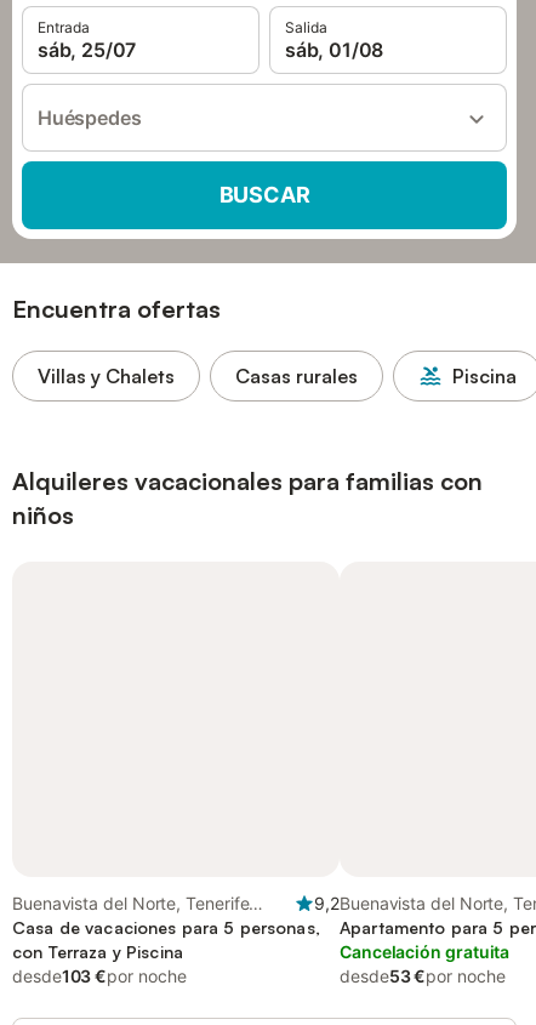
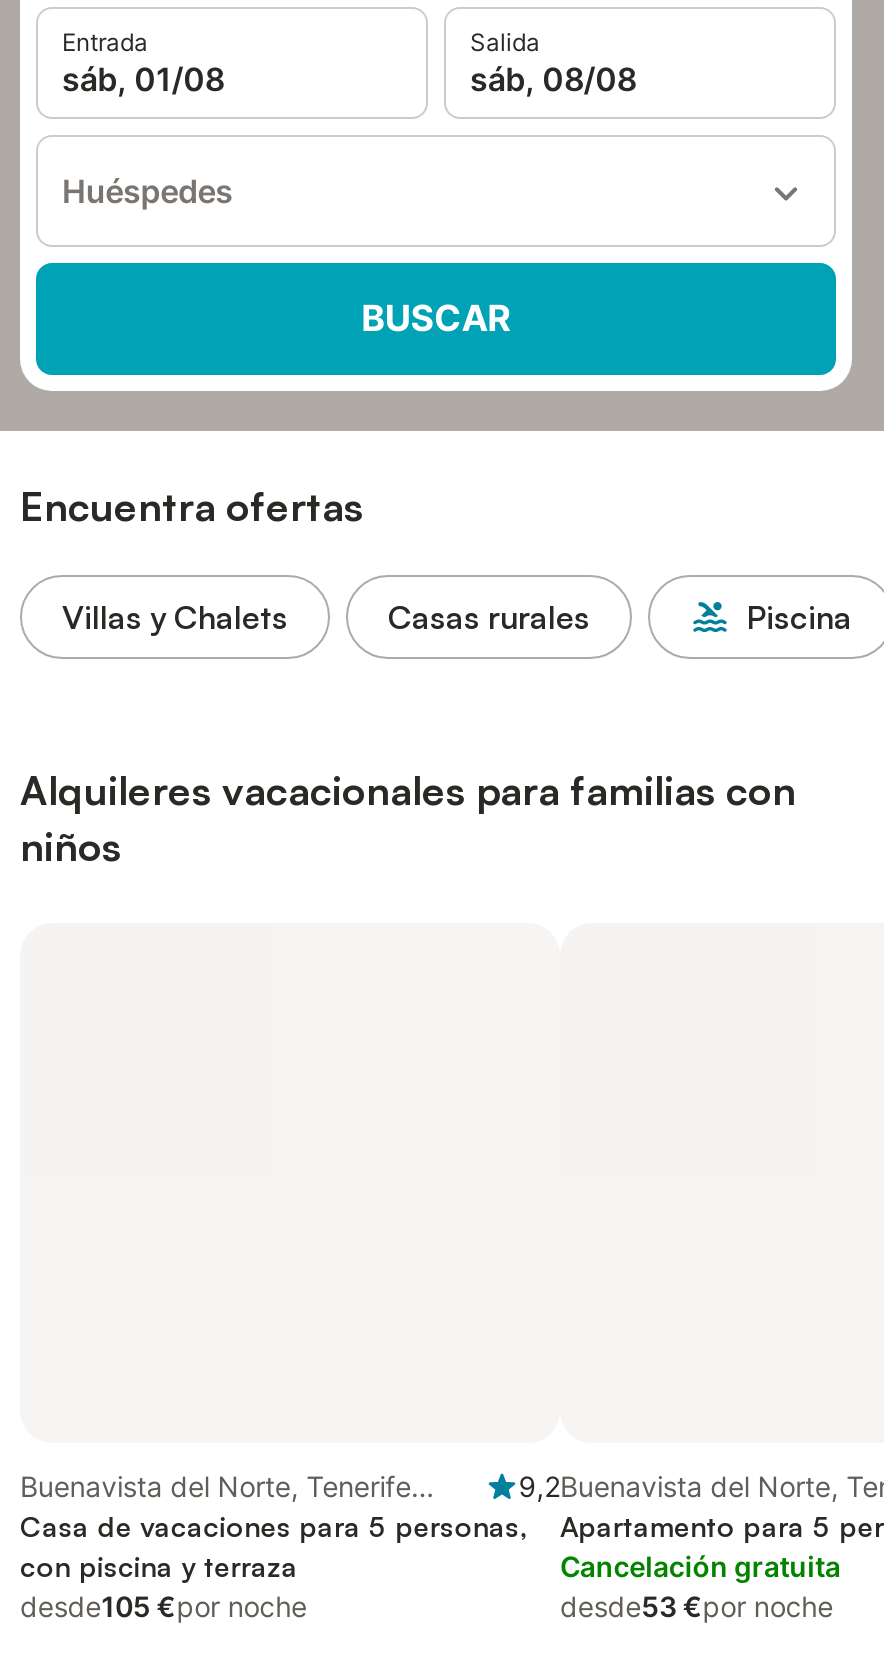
- sáb, 25/07
+ sáb, 01/08

- sáb, 01/08
+ sáb, 08/08

- con Terraza y Piscina
+ con piscina y terraza

- desde103 €por noche
+ desde105 €por noche
